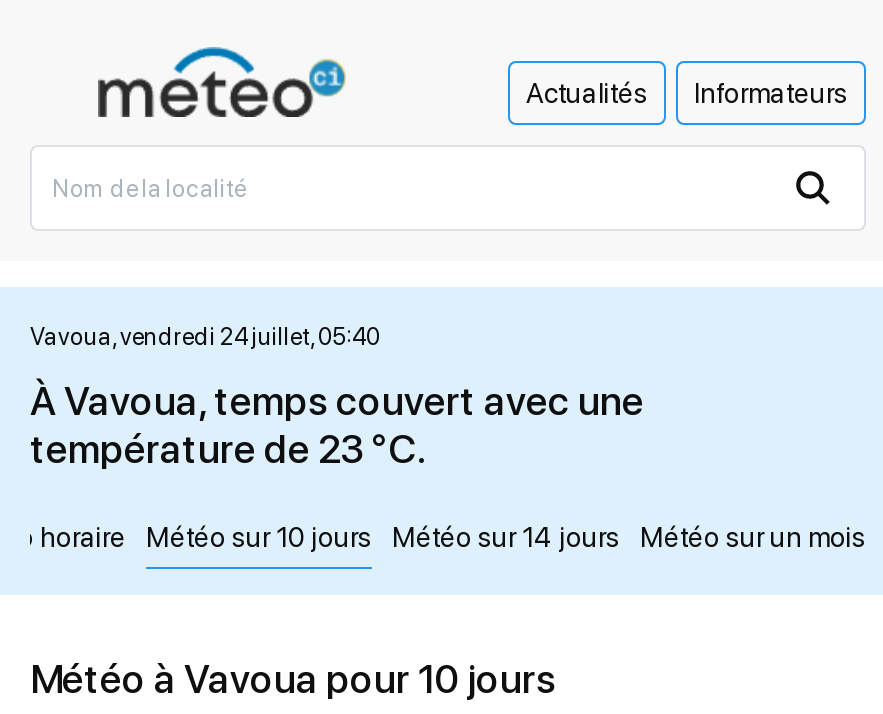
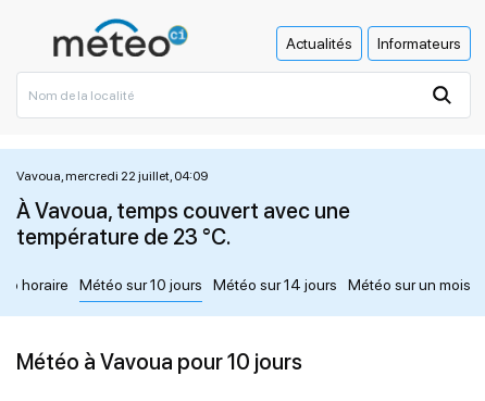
- Vavoua, vendredi 24 juillet, 05:40
+ Vavoua, mercredi 22 juillet, 04:09
